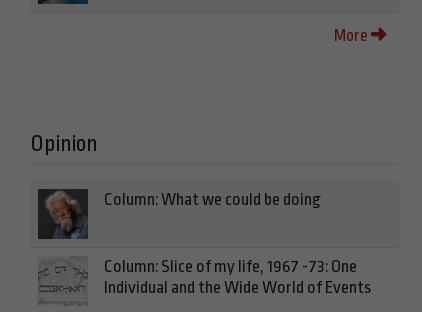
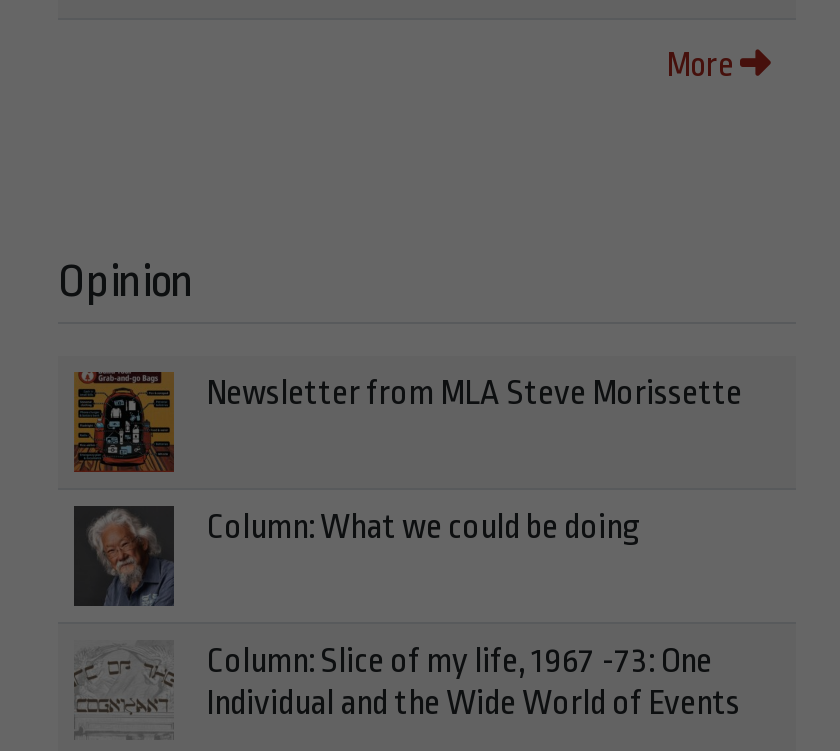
+ [image]
+ Newsletter from MLA Steve Morissette
